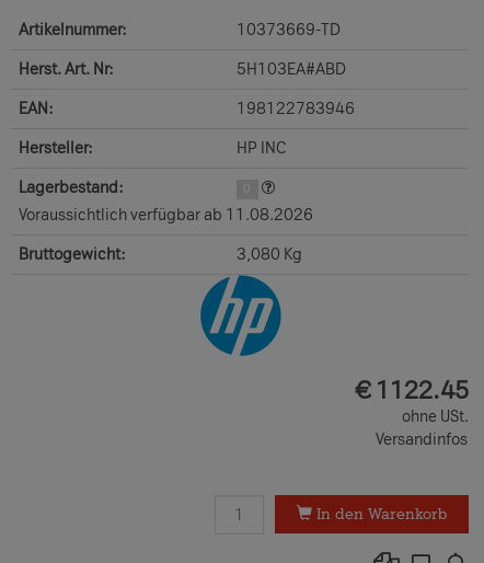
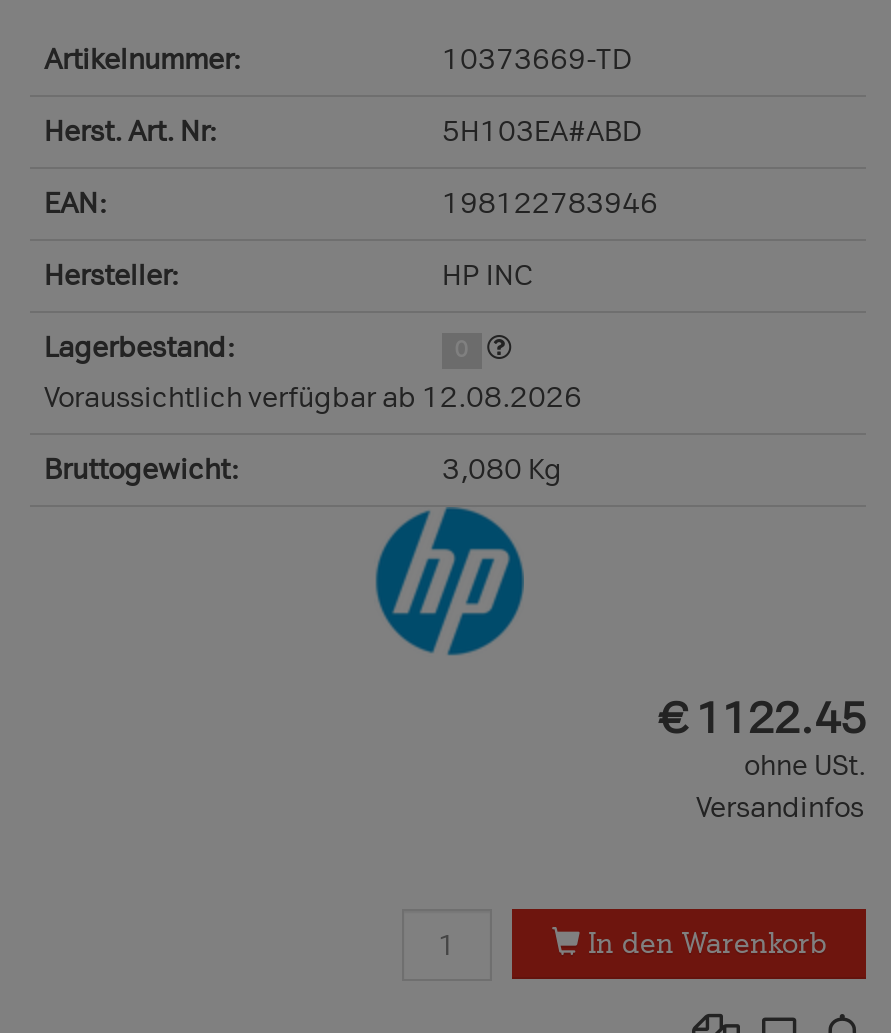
- Voraussichtlich verfügbar ab 11.08.2026
+ Voraussichtlich verfügbar ab 12.08.2026
